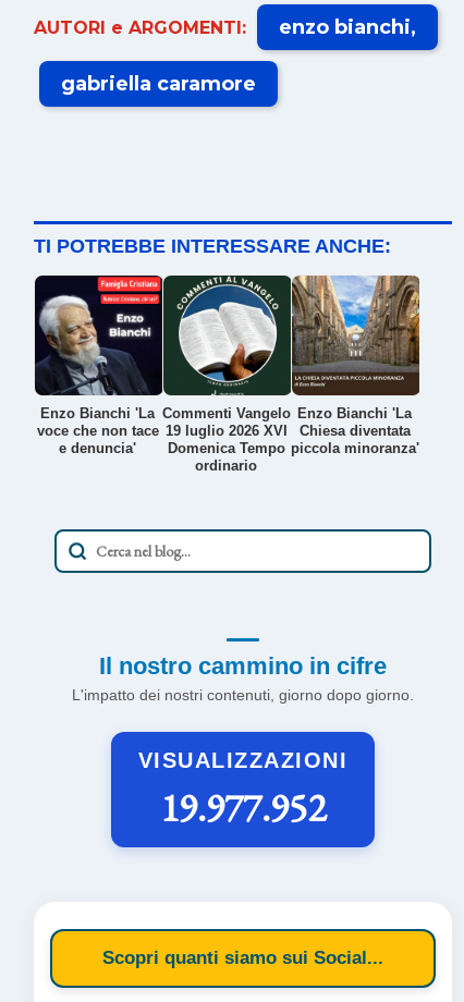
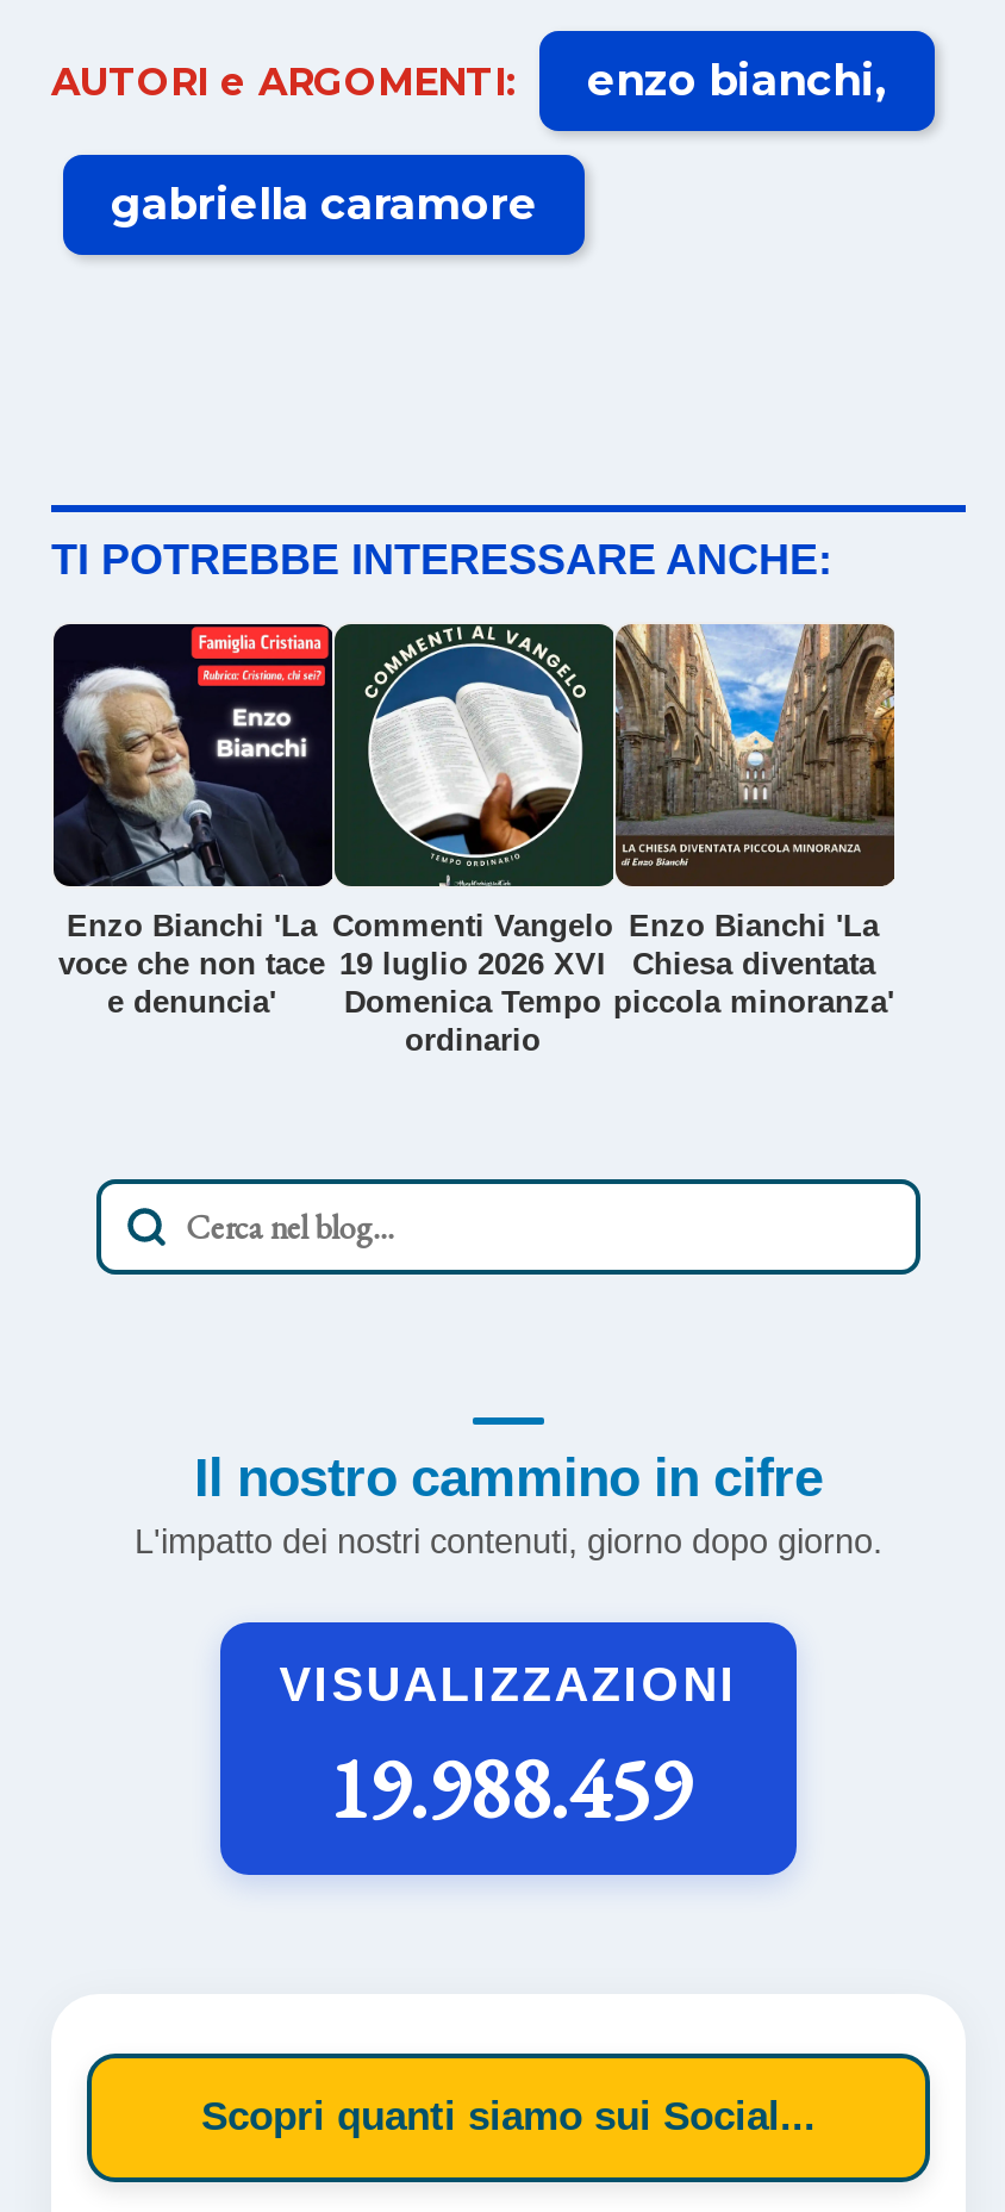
- 19.977.952
+ 19.988.459
